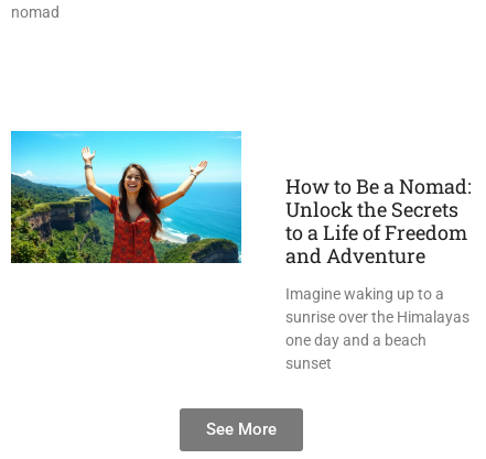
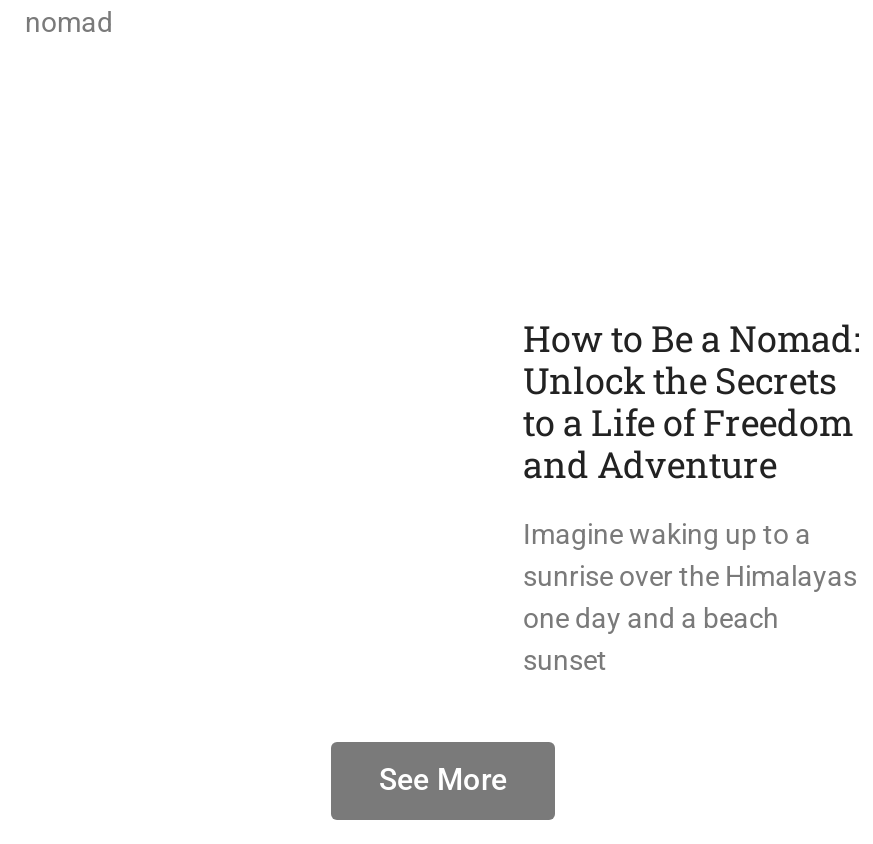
- [image]
